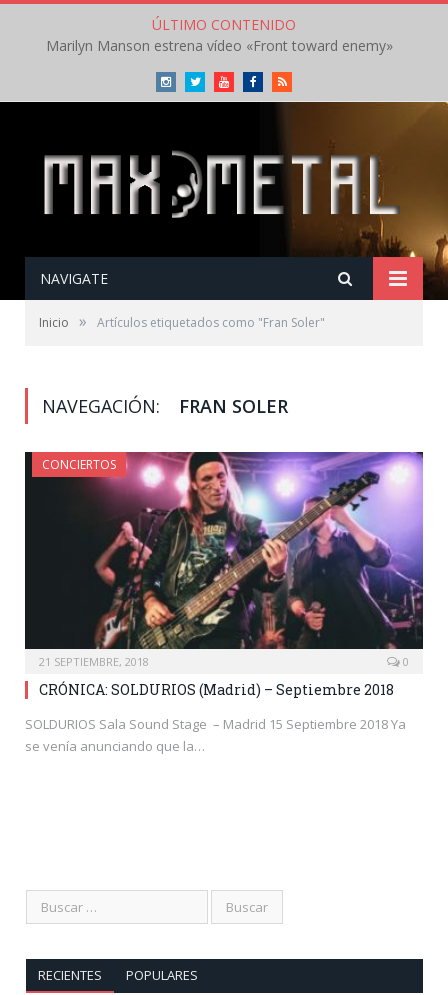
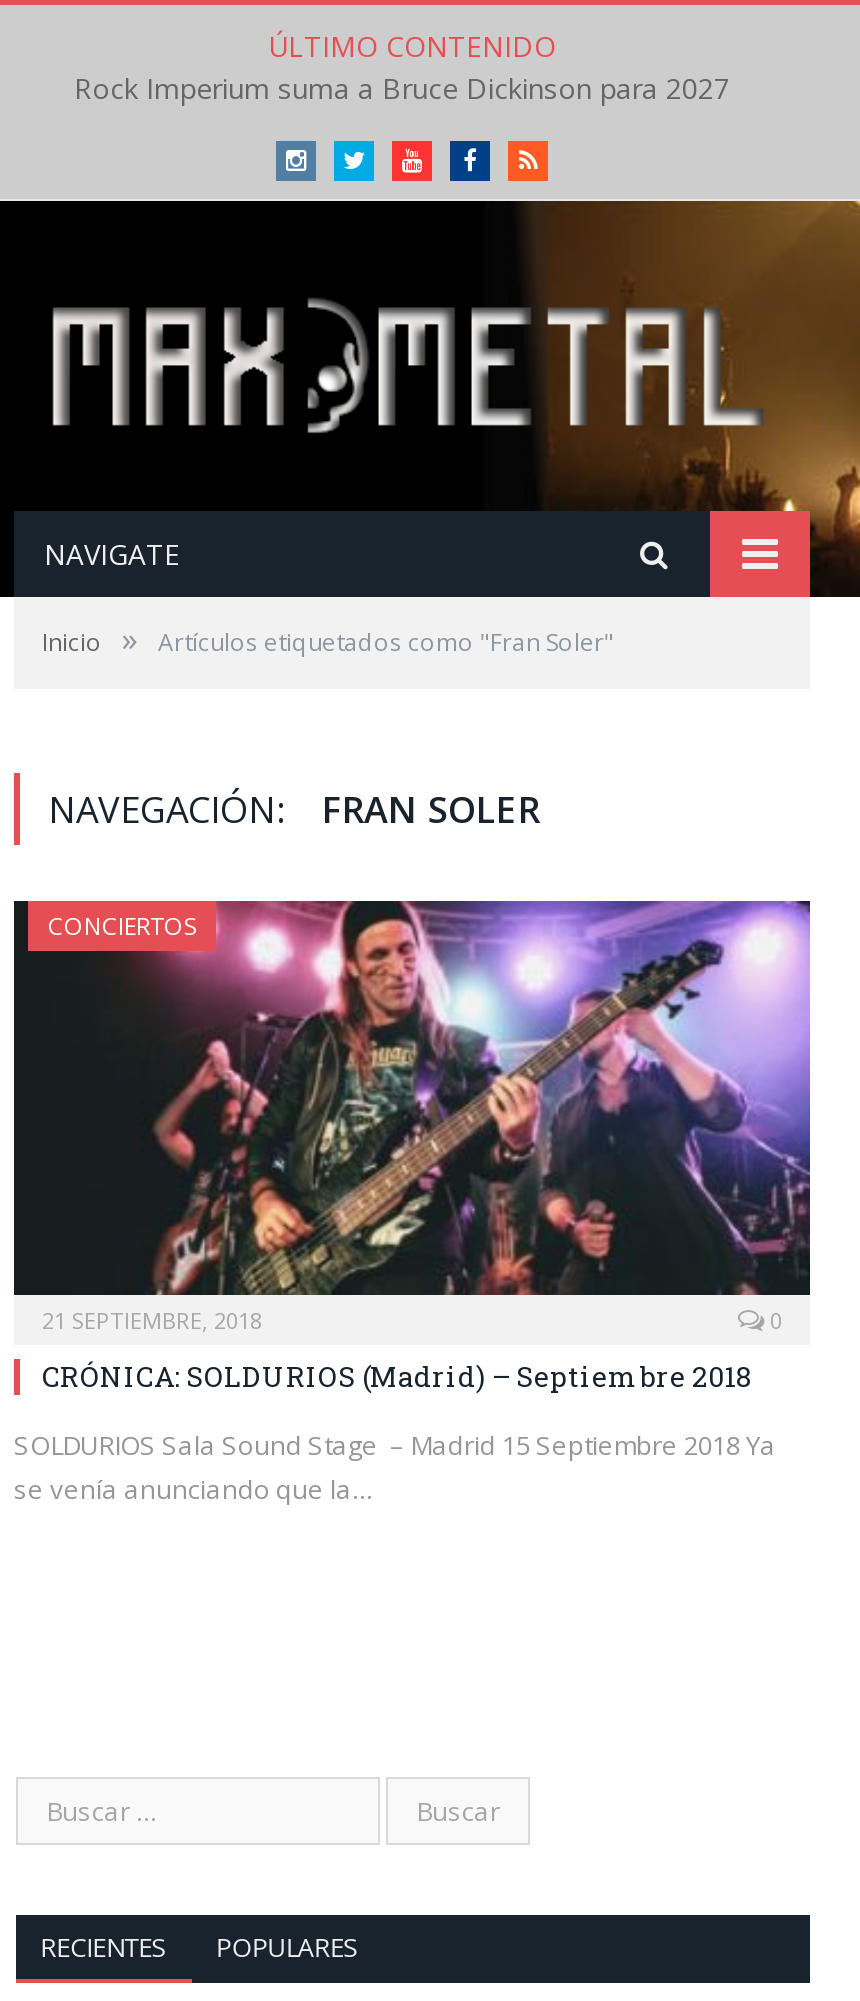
- Marilyn Manson estrena vídeo «Front toward enemy»
+ Rock Imperium suma a Bruce Dickinson para 2027
